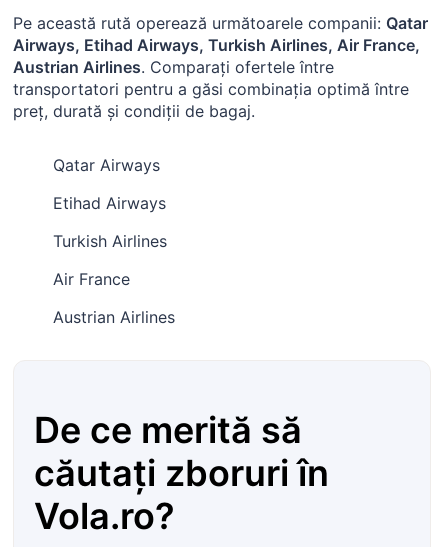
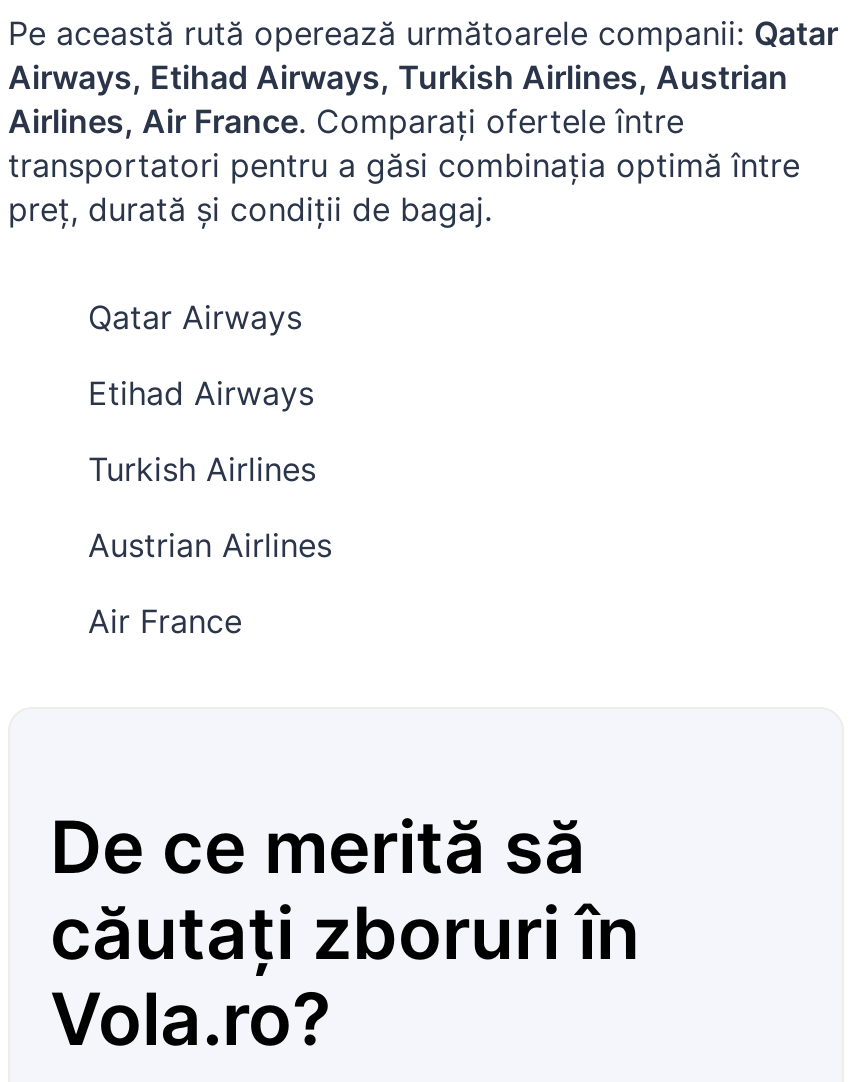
- Airways, Etihad Airways, Turkish Airlines, Air France,
- Austrian Airlines. Comparați ofertele între
+ Airways, Etihad Airways, Turkish Airlines, Austrian
+ Airlines, Air France. Comparați ofertele între

moved down: Air France

moved up: Austrian Airlines
